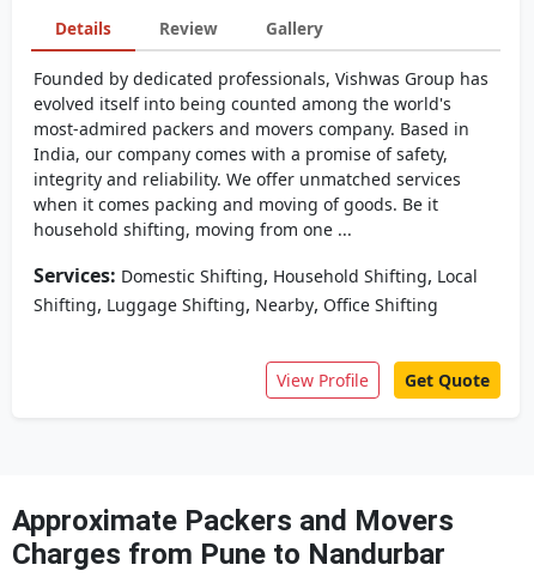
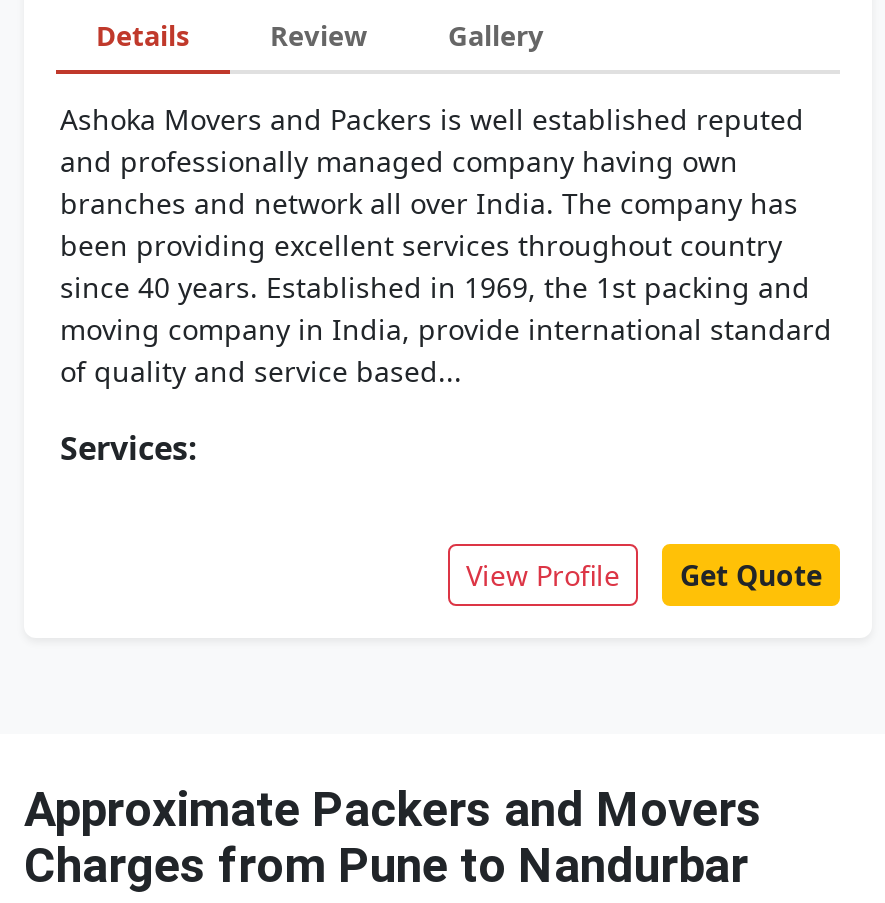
- Founded by dedicated professionals, Vishwas Group has
- evolved itself into being counted among the world's
- most-admired packers and movers company. Based in
- India, our company comes with a promise of safety,
- integrity and reliability. We offer unmatched services
- when it comes packing and moving of goods. Be it
- household shifting, moving from one ...
+ Ashoka Movers and Packers is well established reputed
+ and professionally managed company having own
+ branches and network all over India. The company has
+ been providing excellent services throughout country
+ since 40 years. Established in 1969, the 1st packing and
+ moving company in India, provide international standard
+ of quality and service based...

- Services: Domestic Shifting, Household Shifting, Local
- Shifting, Luggage Shifting, Nearby, Office Shifting
+ Services:
